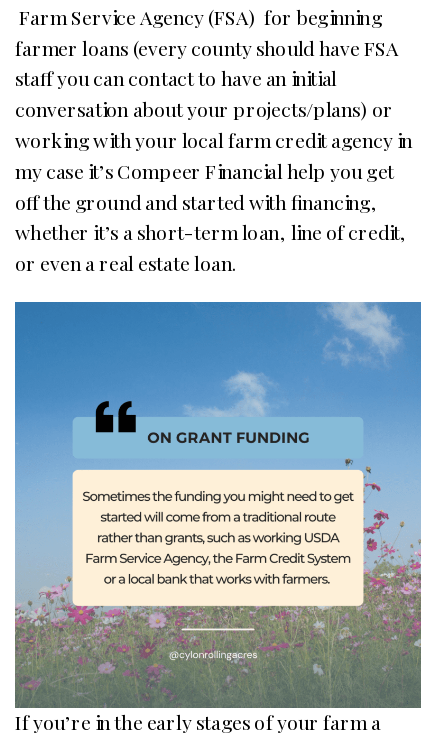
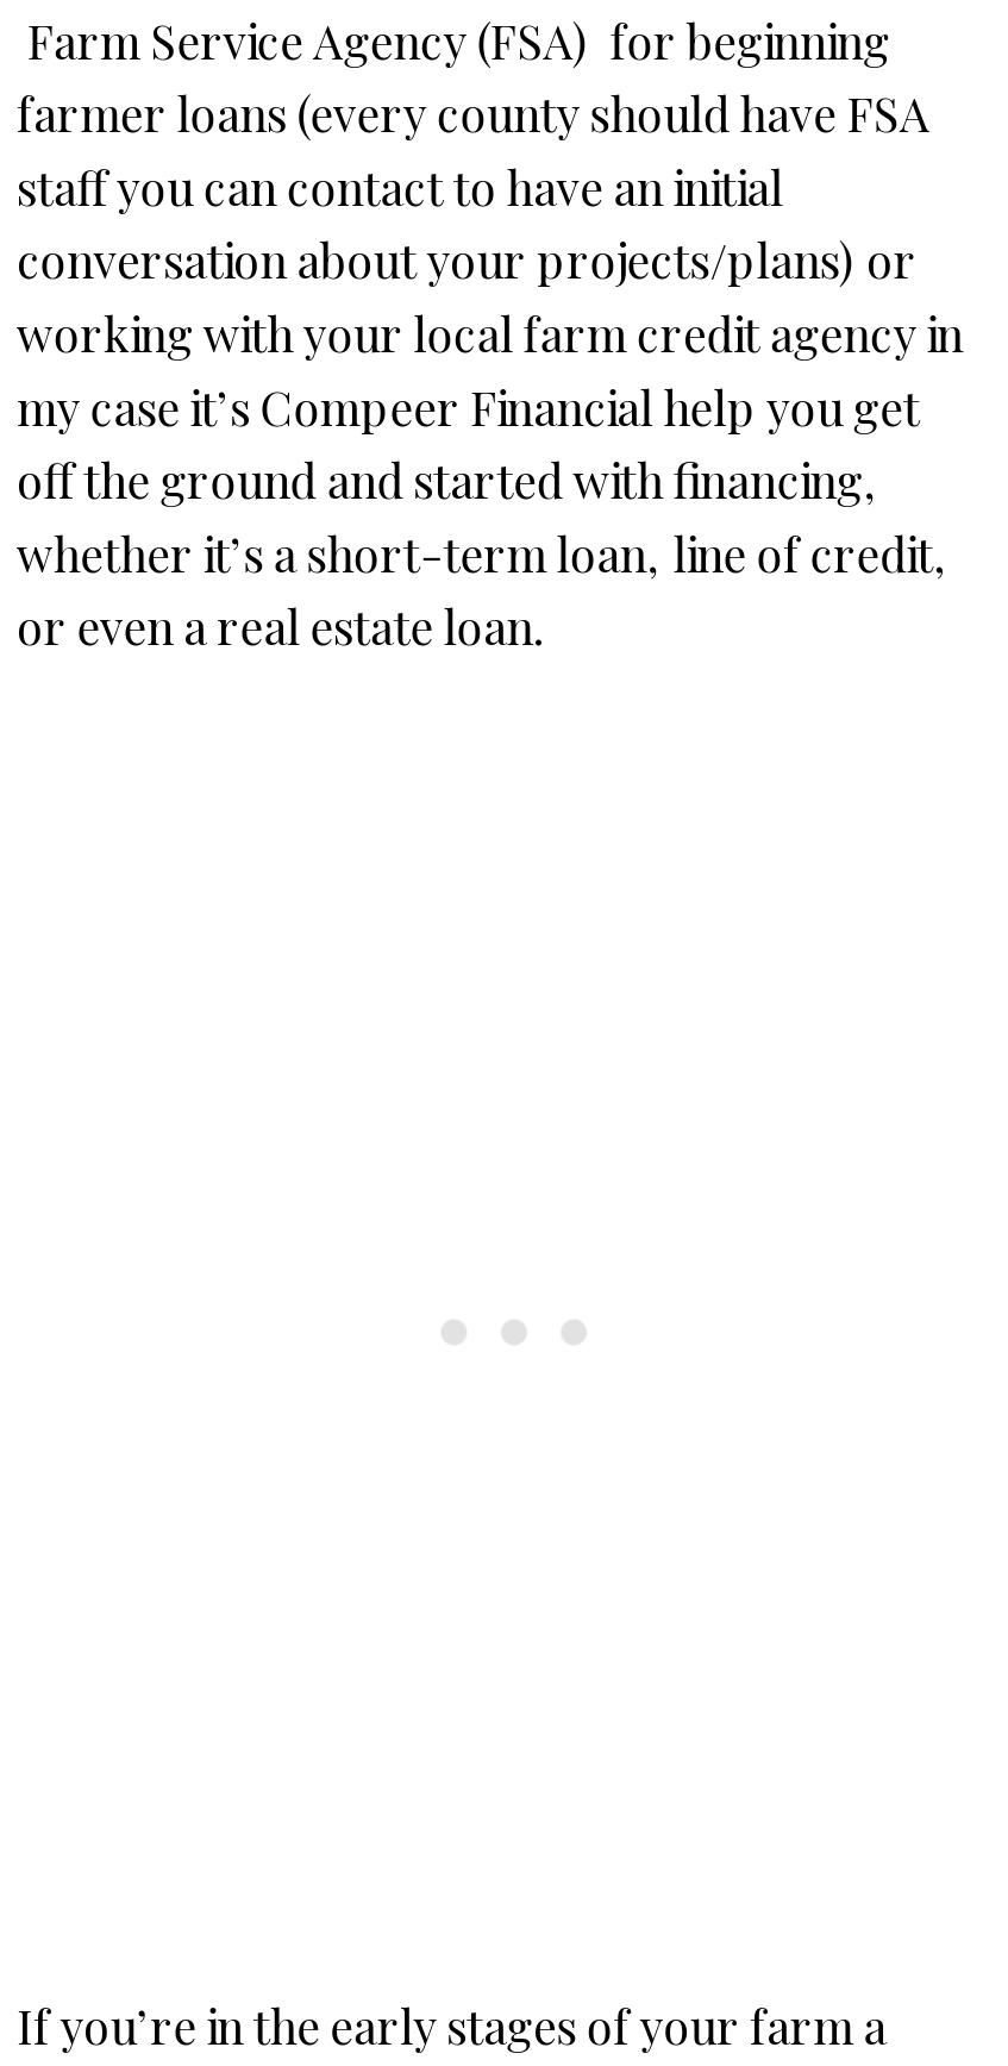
- [image]
